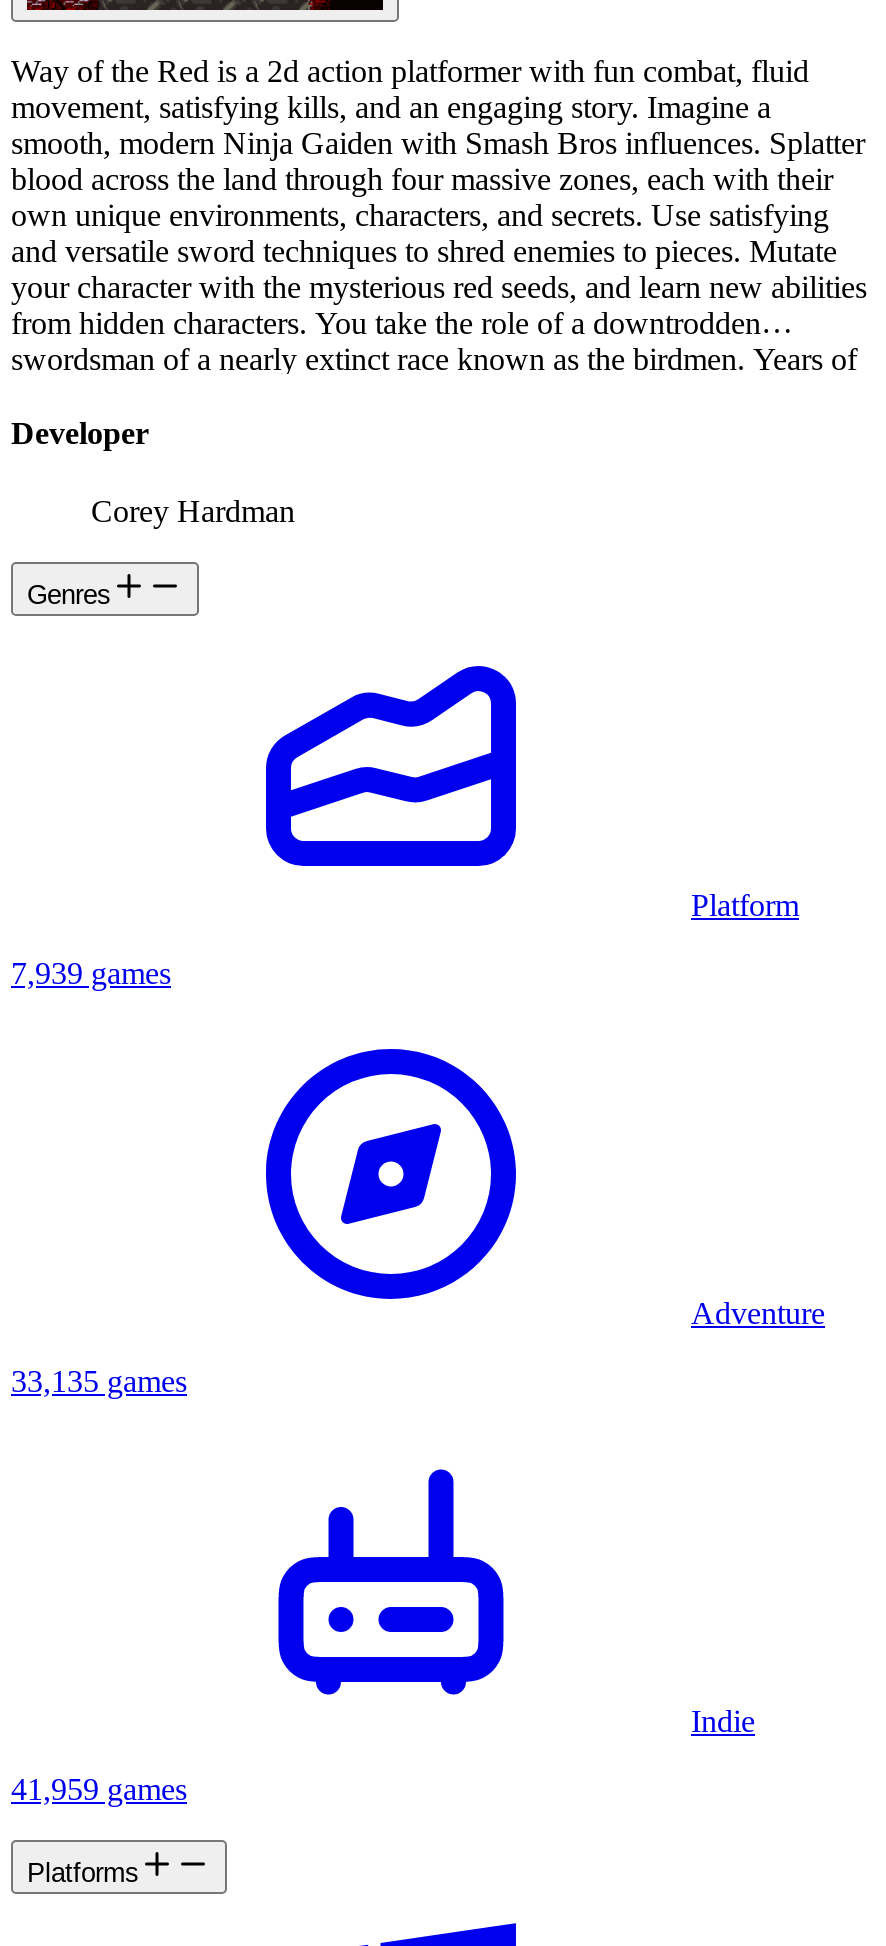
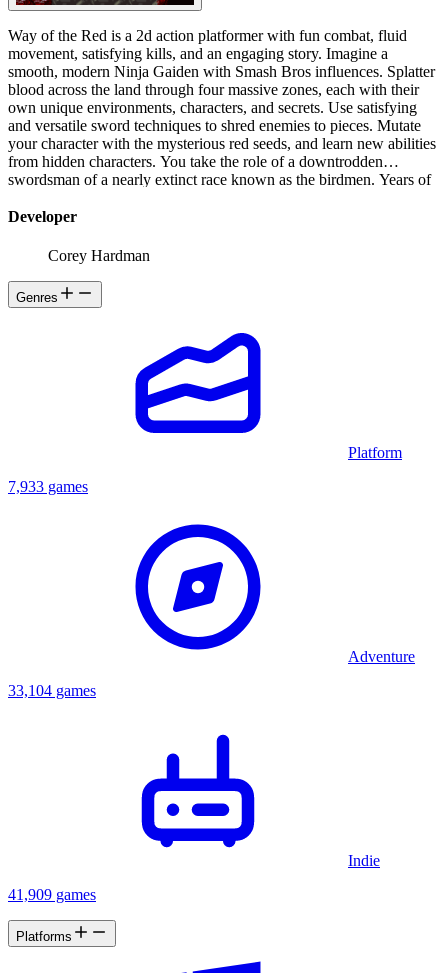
- 7,939 games
+ 7,933 games

- 33,135 games
+ 33,104 games

- 41,959 games
+ 41,909 games
